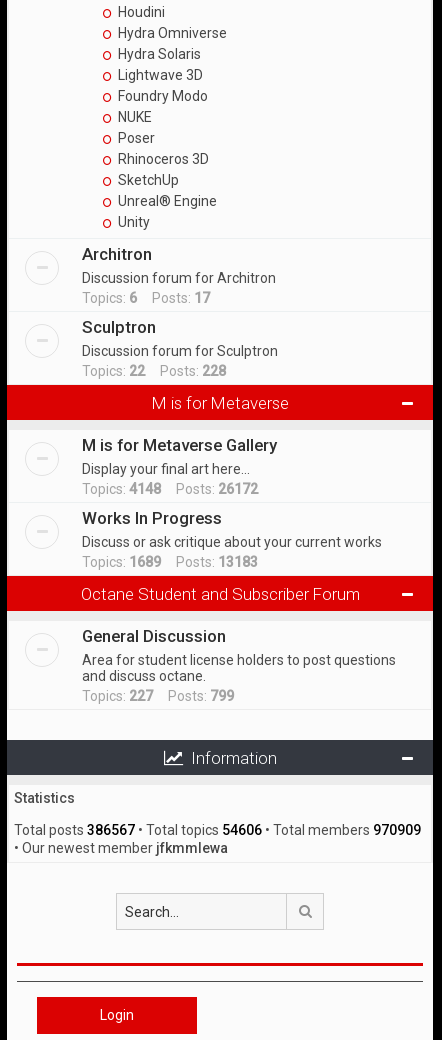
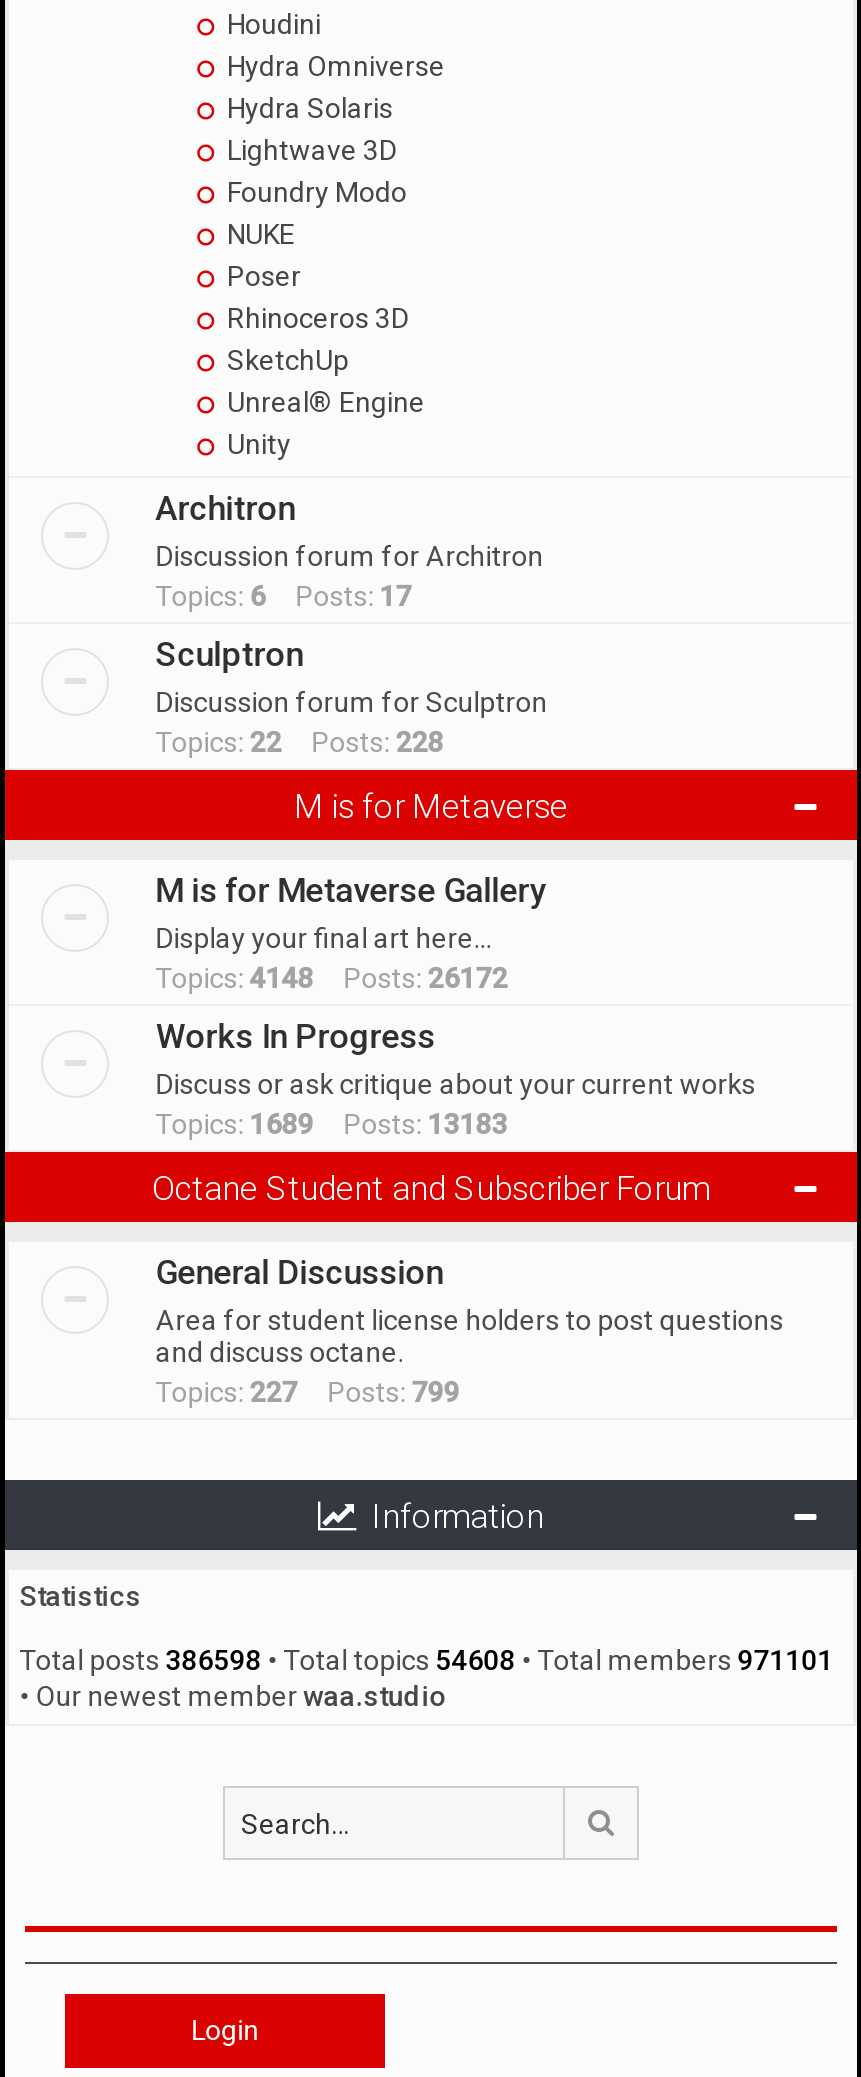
- Total posts 386567 • Total topics 54606 • Total members 970909
+ Total posts 386598 • Total topics 54608 • Total members 971101

- • Our newest member jfkmmlewa
+ • Our newest member waa.studio
